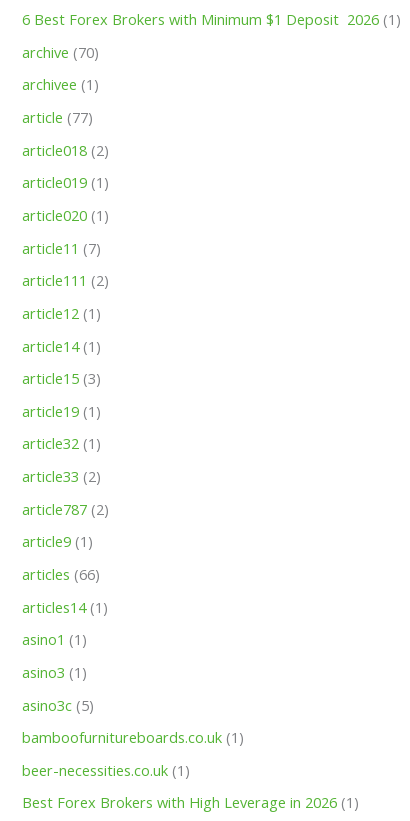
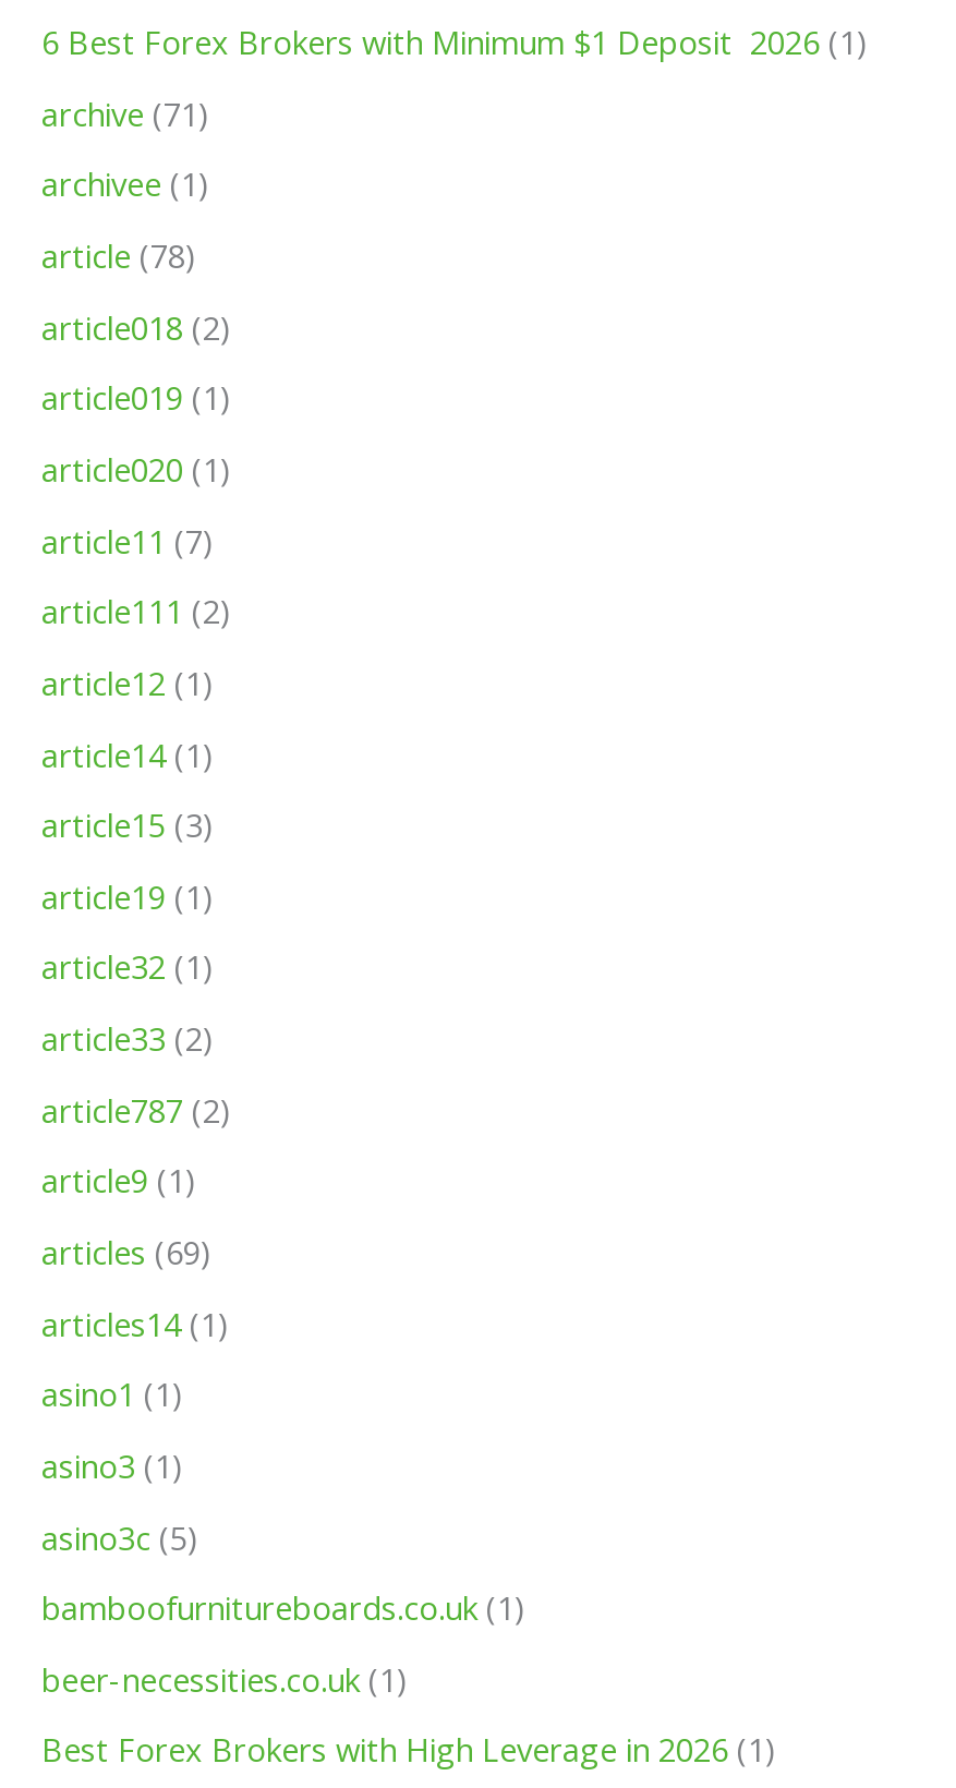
- archive (70)
+ archive (71)

- article (77)
+ article (78)

- articles (66)
+ articles (69)
